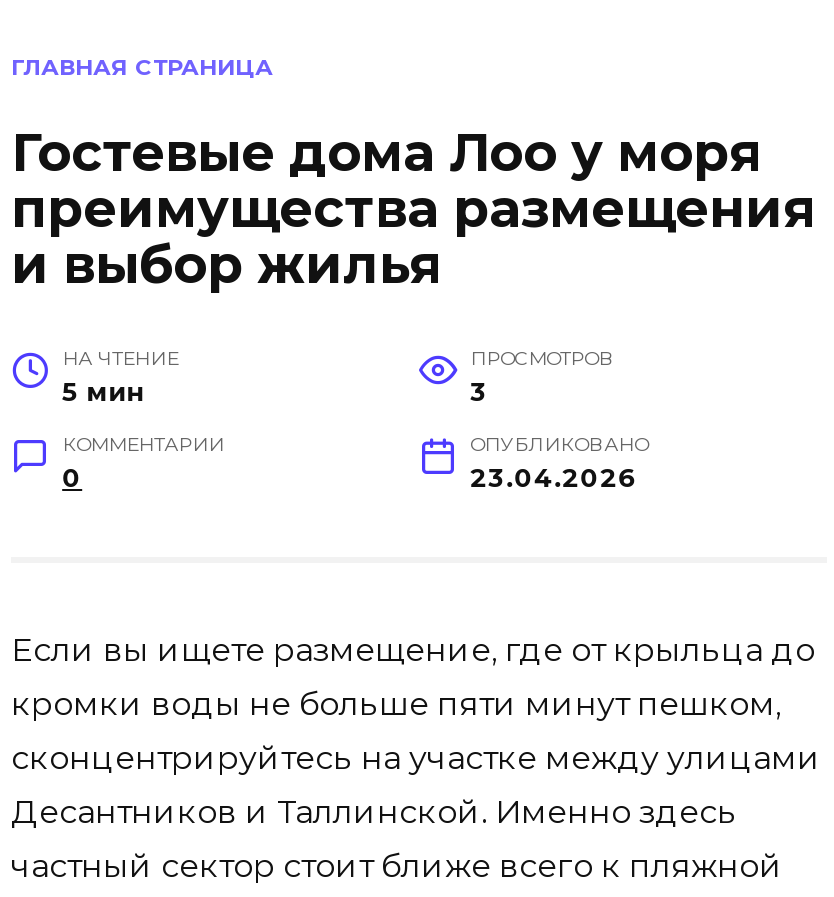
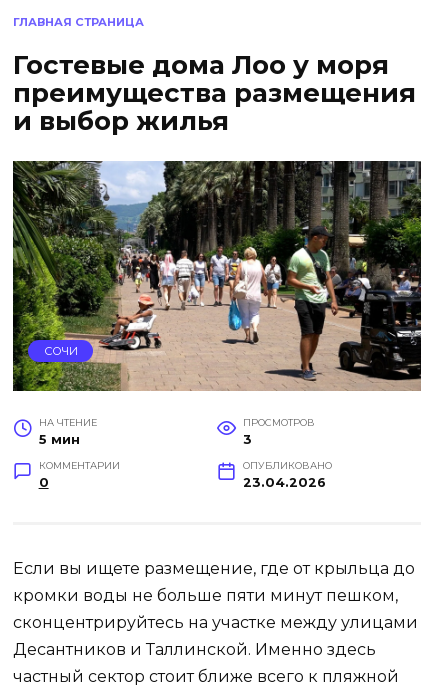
+ [image]
+ СОЧИ
